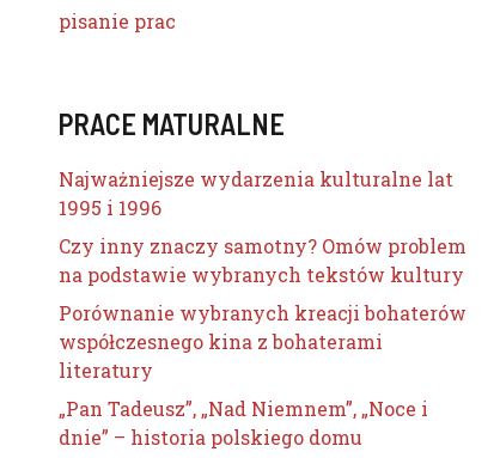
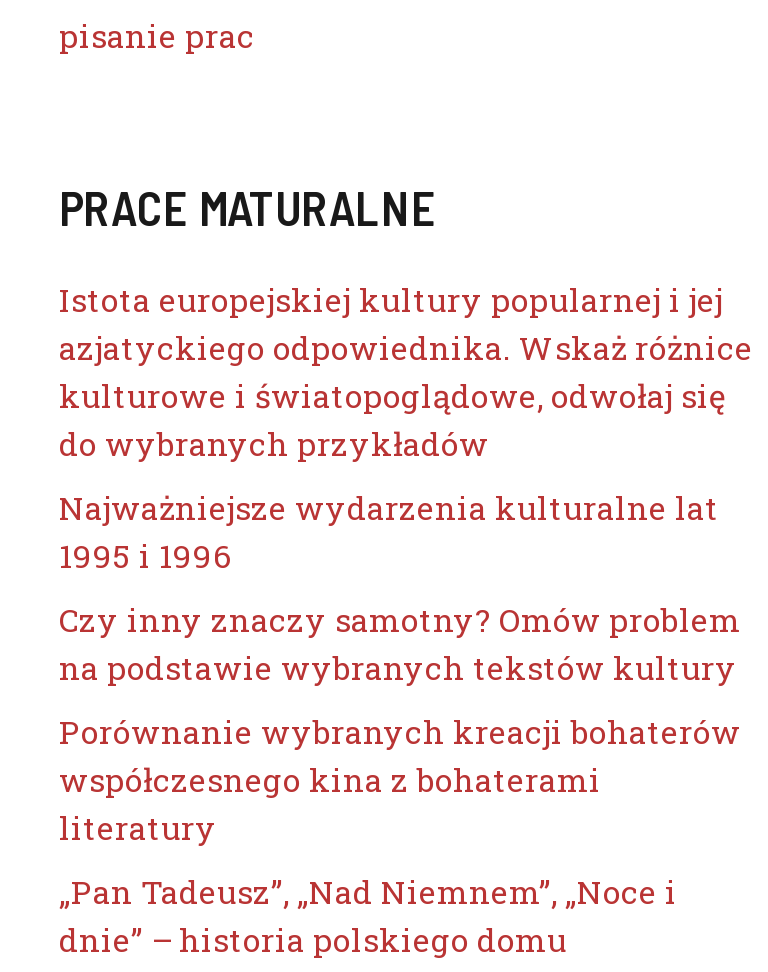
+ Istota europejskiej kultury popularnej i jej
+ azjatyckiego odpowiednika. Wskaż różnice
+ kulturowe i światopoglądowe, odwołaj się
+ do wybranych przykładów
